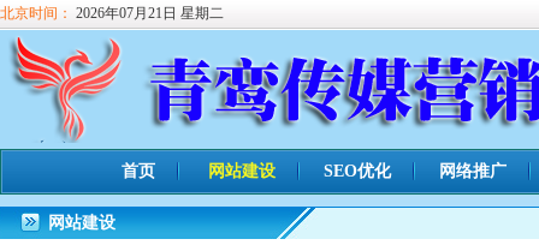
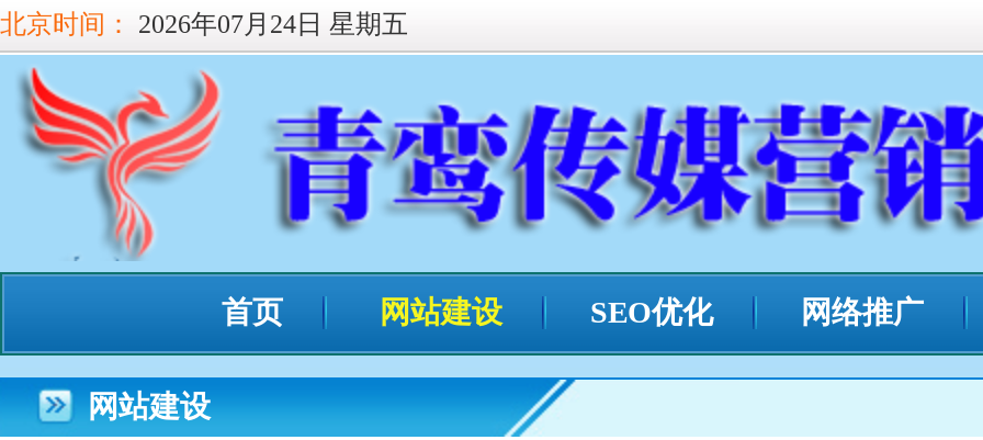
- 北京时间：2026年07月21日 星期二
+ 北京时间：2026年07月24日 星期五
